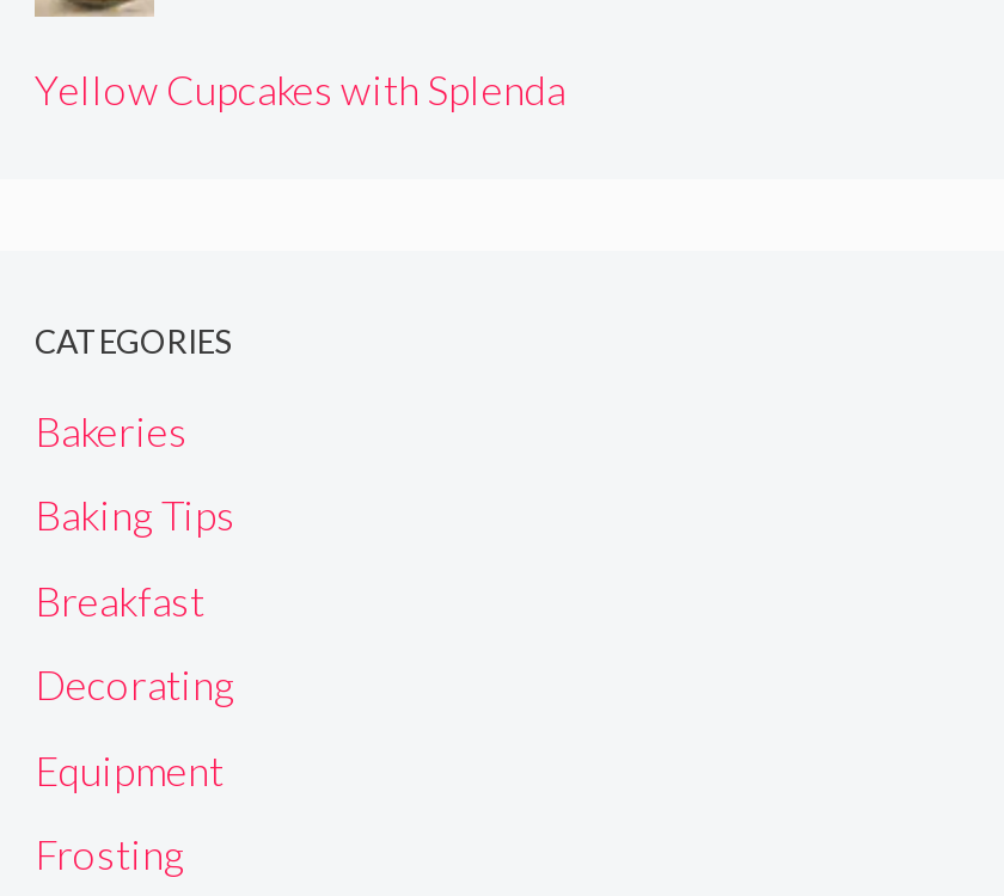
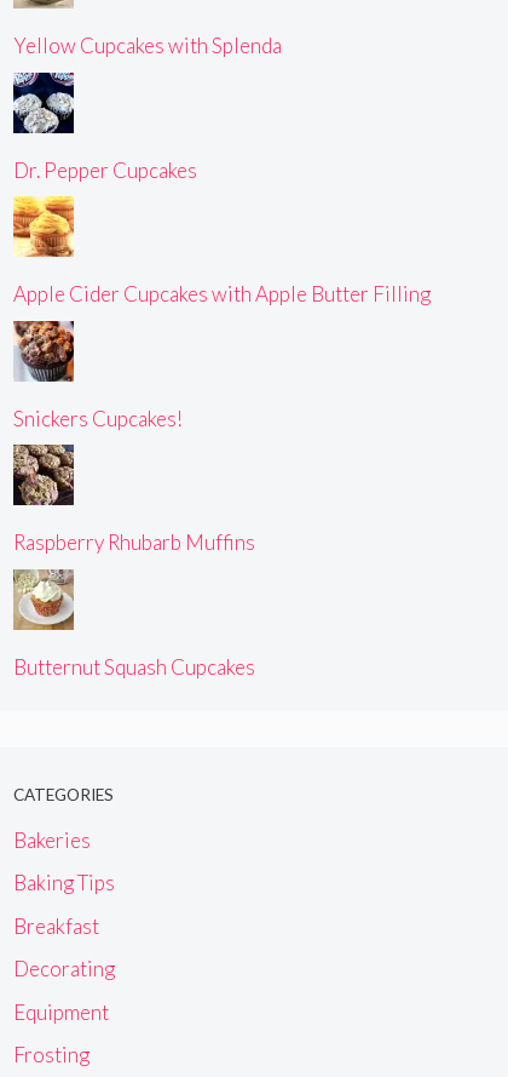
+ [image]
+ Dr. Pepper Cupcakes

+ [image]
+ Raspberry Rhubarb Muffins

+ [image]
+ Apple Cider Cupcakes with Apple Butter Filling

+ [image]
+ Snickers Cupcakes!

+ [image]
+ Butternut Squash Cupcakes
